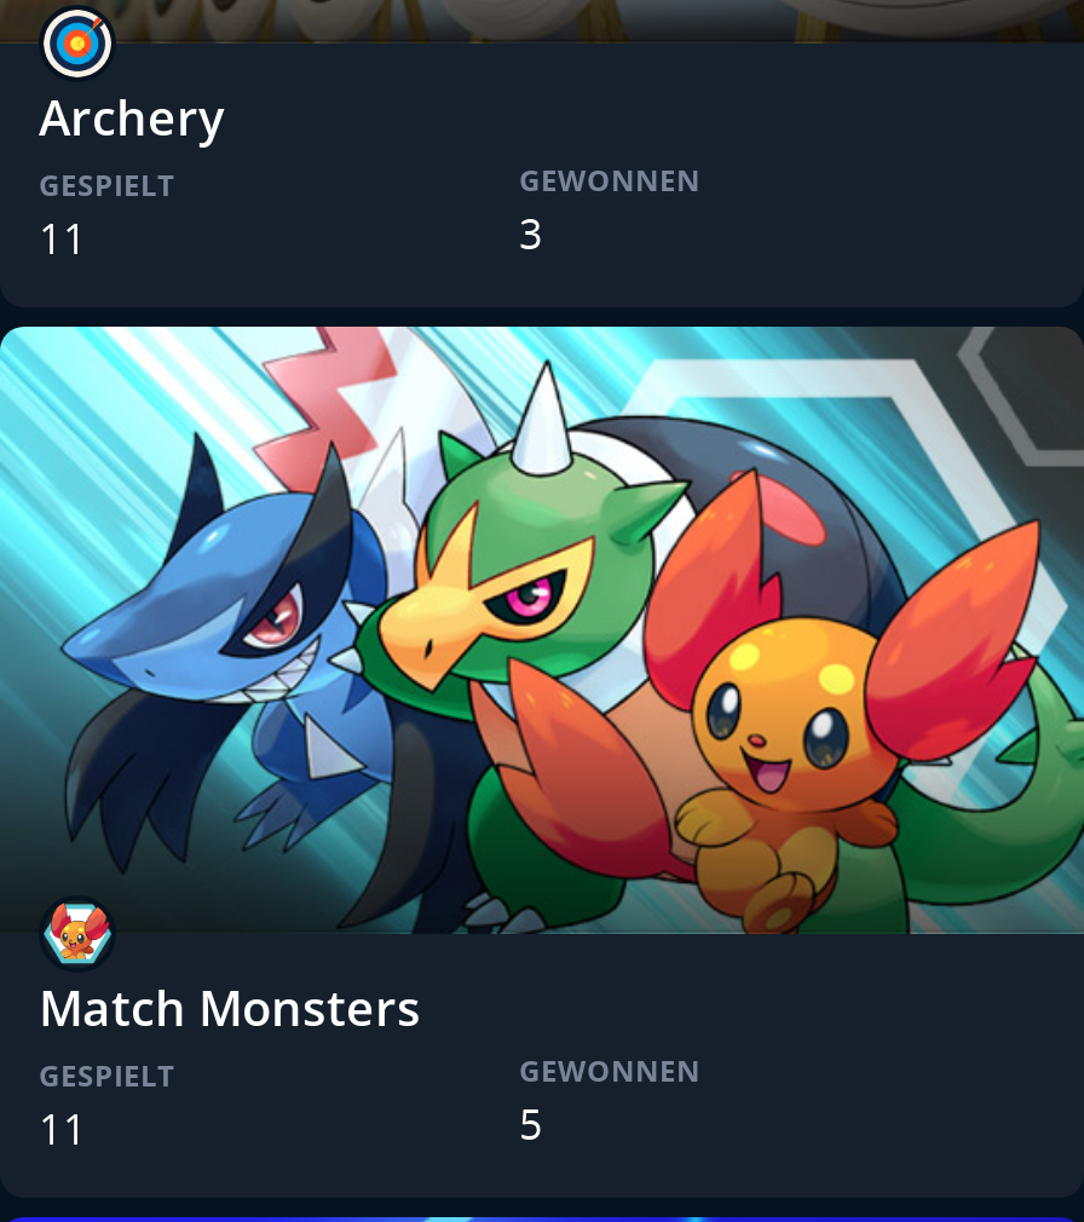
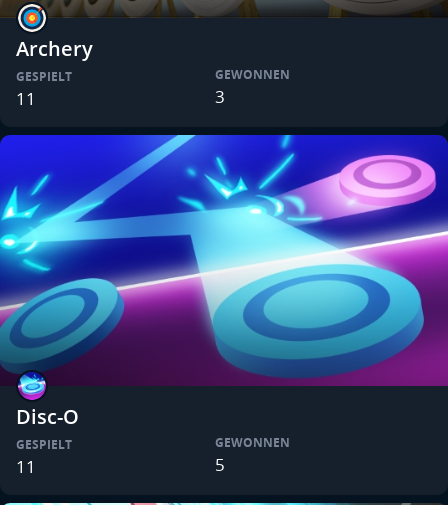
- [image]
- Match Monsters
+ [image]
+ Disc-O
